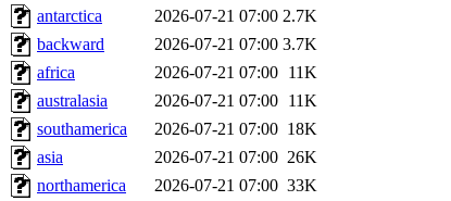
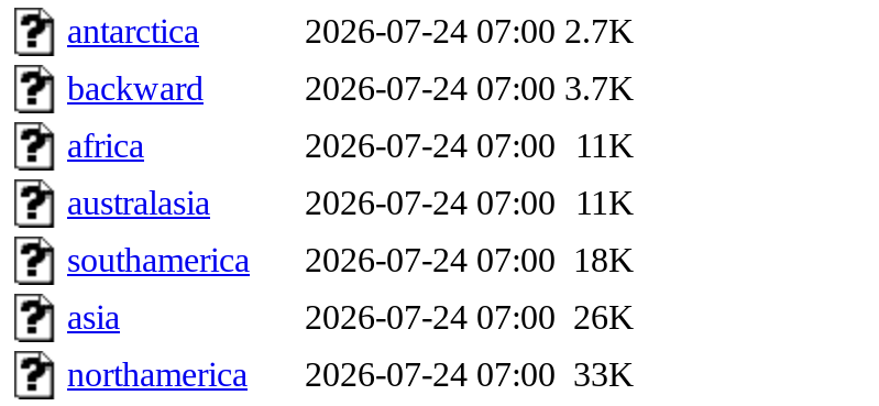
- 2026-07-21 07:00 2.7K
+ 2026-07-24 07:00 2.7K

- 2026-07-21 07:00 3.7K
+ 2026-07-24 07:00 3.7K

- 2026-07-21 07:00 11K
+ 2026-07-24 07:00 11K

- 2026-07-21 07:00 11K
+ 2026-07-24 07:00 11K

- southamerica 2026-07-21 07:00 18K
+ southamerica 2026-07-24 07:00 18K

- 2026-07-21 07:00 26K
+ 2026-07-24 07:00 26K

- northamerica 2026-07-21 07:00 33K
+ northamerica 2026-07-24 07:00 33K
